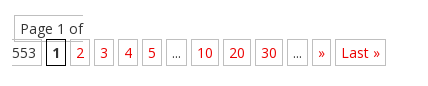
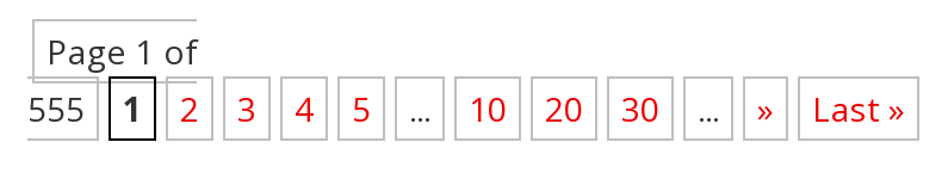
- 553
+ 555
